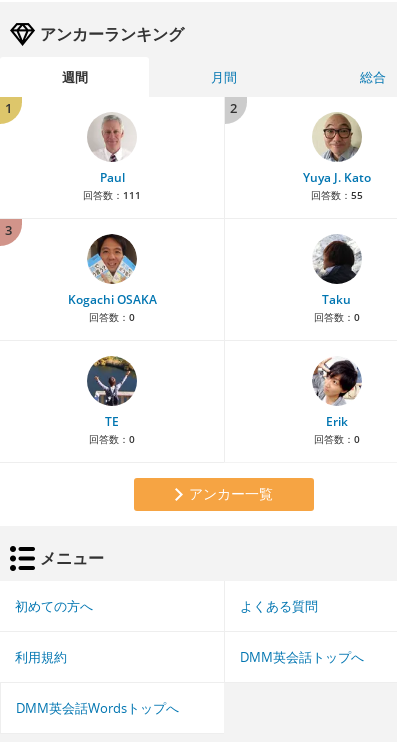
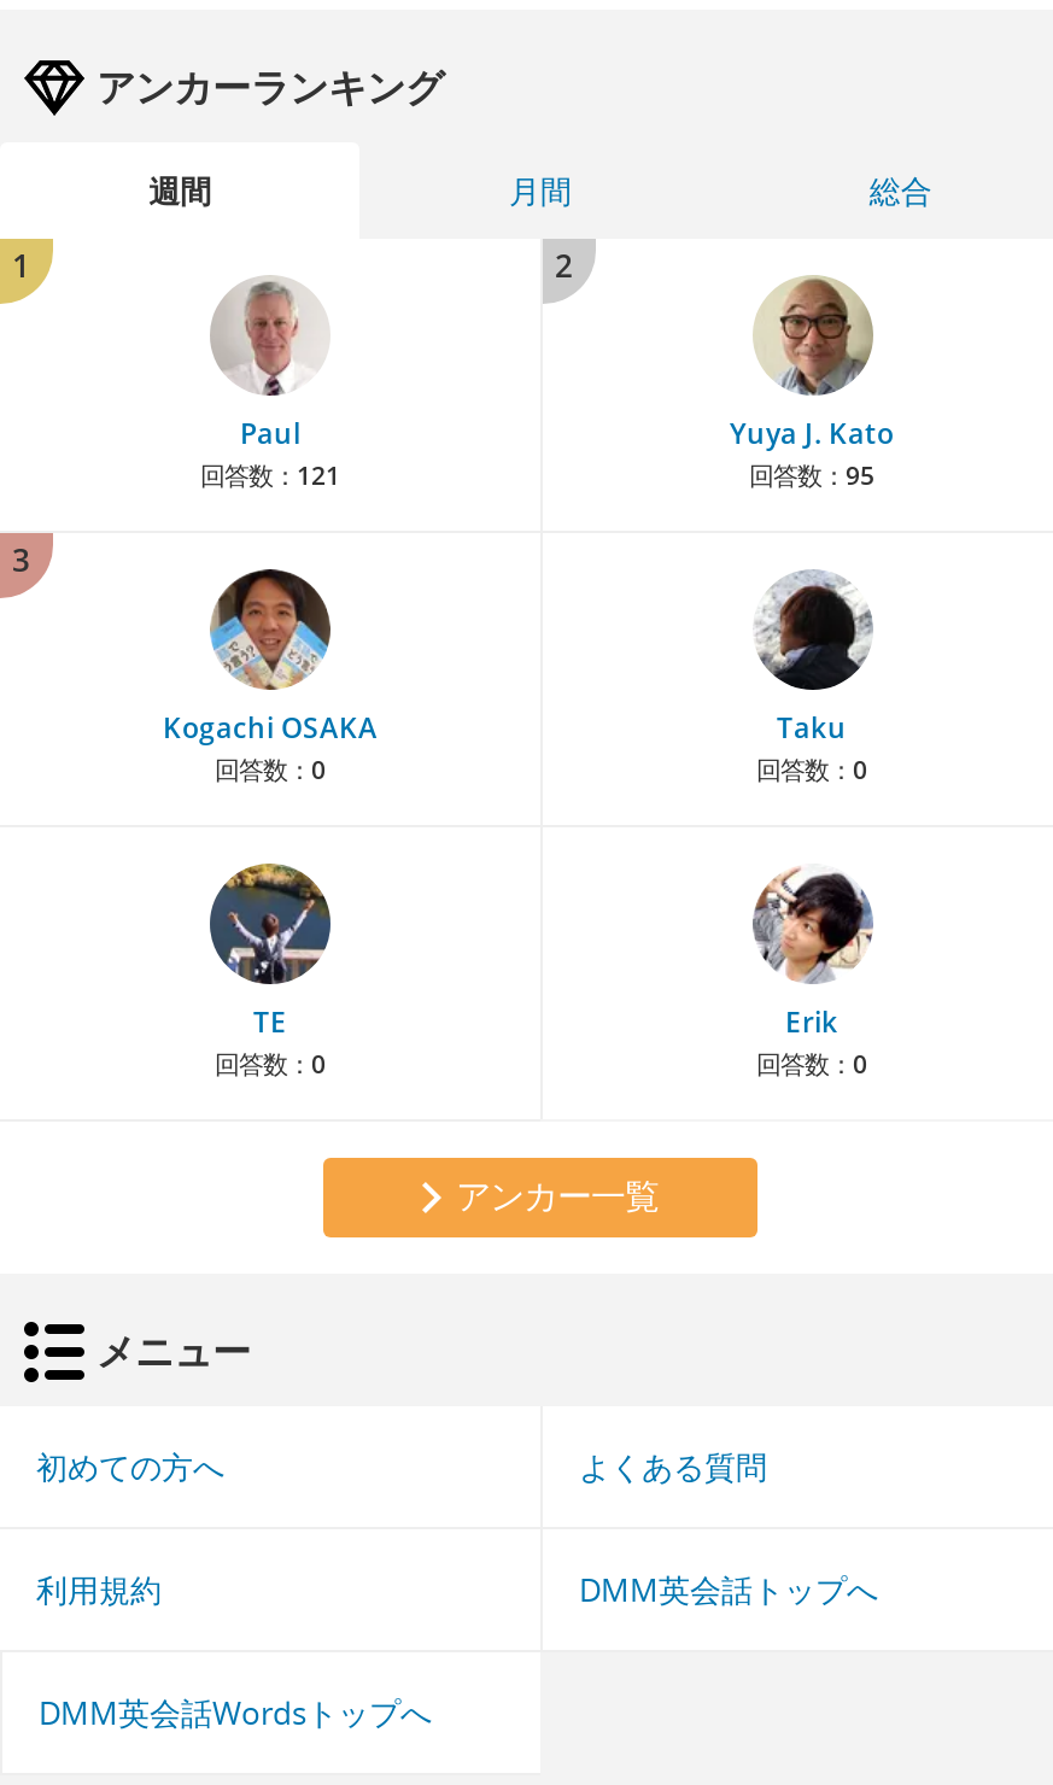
- 回答数：111
+ 回答数：121

- 回答数：55
+ 回答数：95
